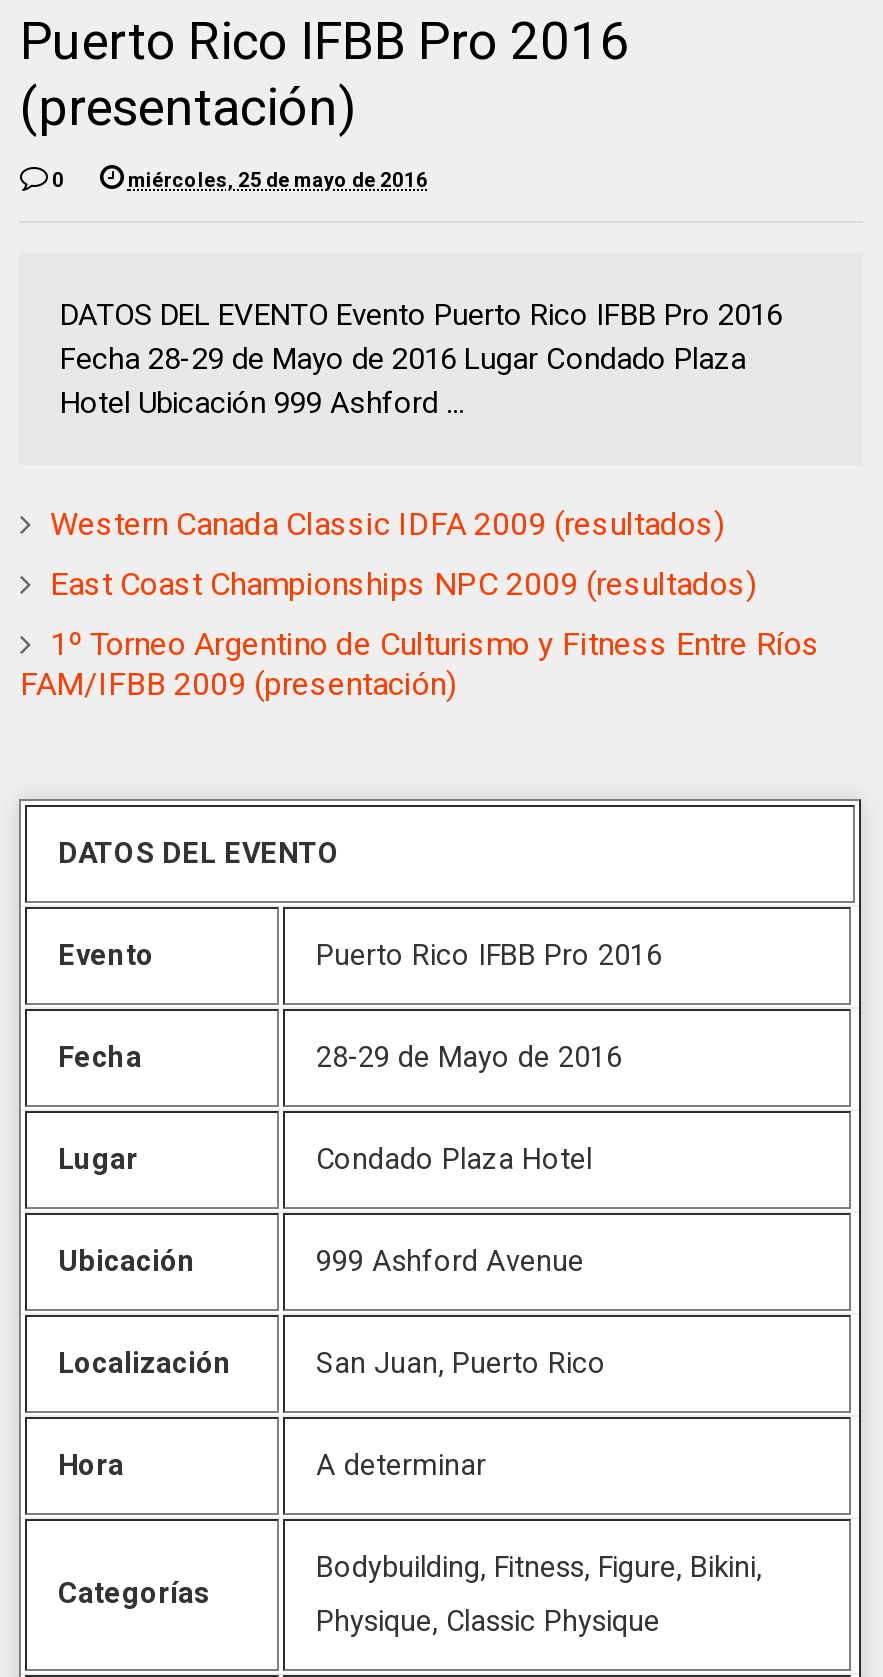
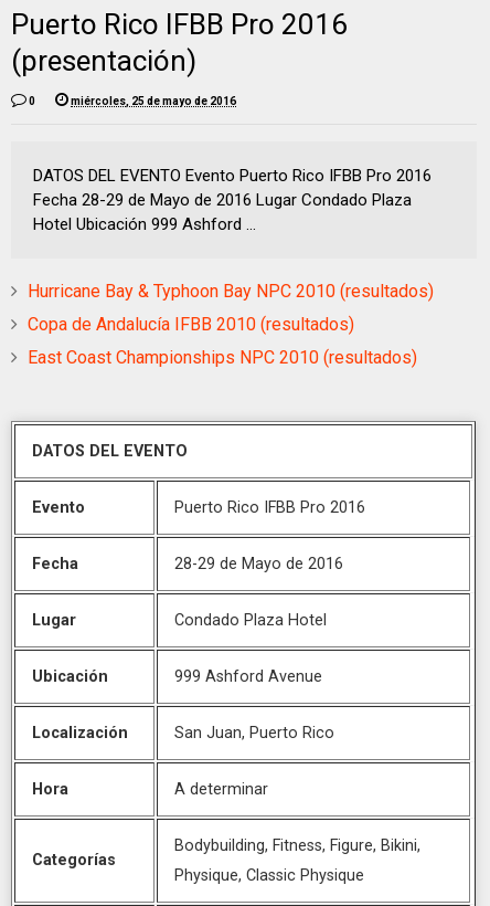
- Western Canada Classic IDFA 2009 (resultados)
+ Hurricane Bay & Typhoon Bay NPC 2010 (resultados)

- East Coast Championships NPC 2009 (resultados)
+ Copa de Andalucía IFBB 2010 (resultados)

- 1º Torneo Argentino de Culturismo y Fitness Entre Ríos
- FAM/IFBB 2009 (presentación)
+ East Coast Championships NPC 2010 (resultados)
